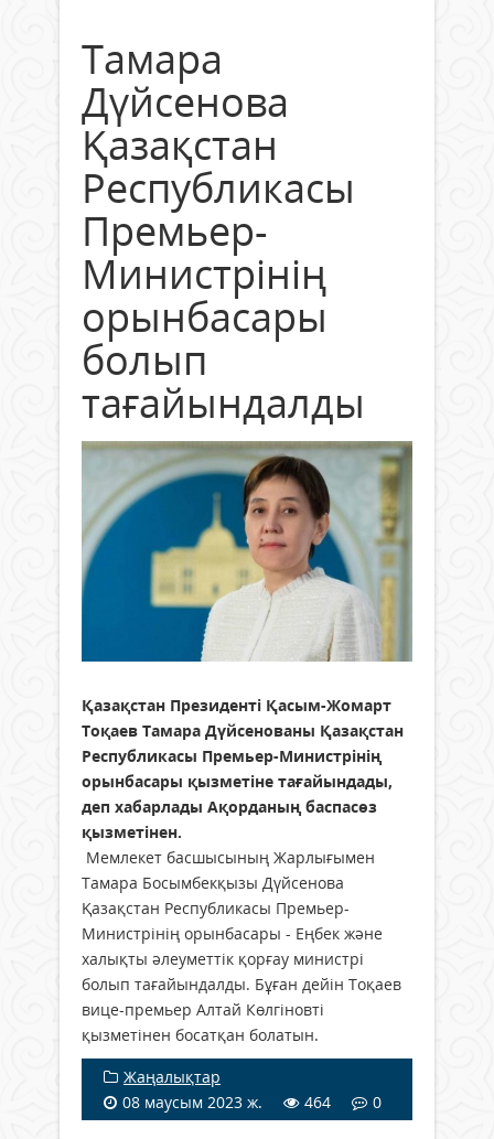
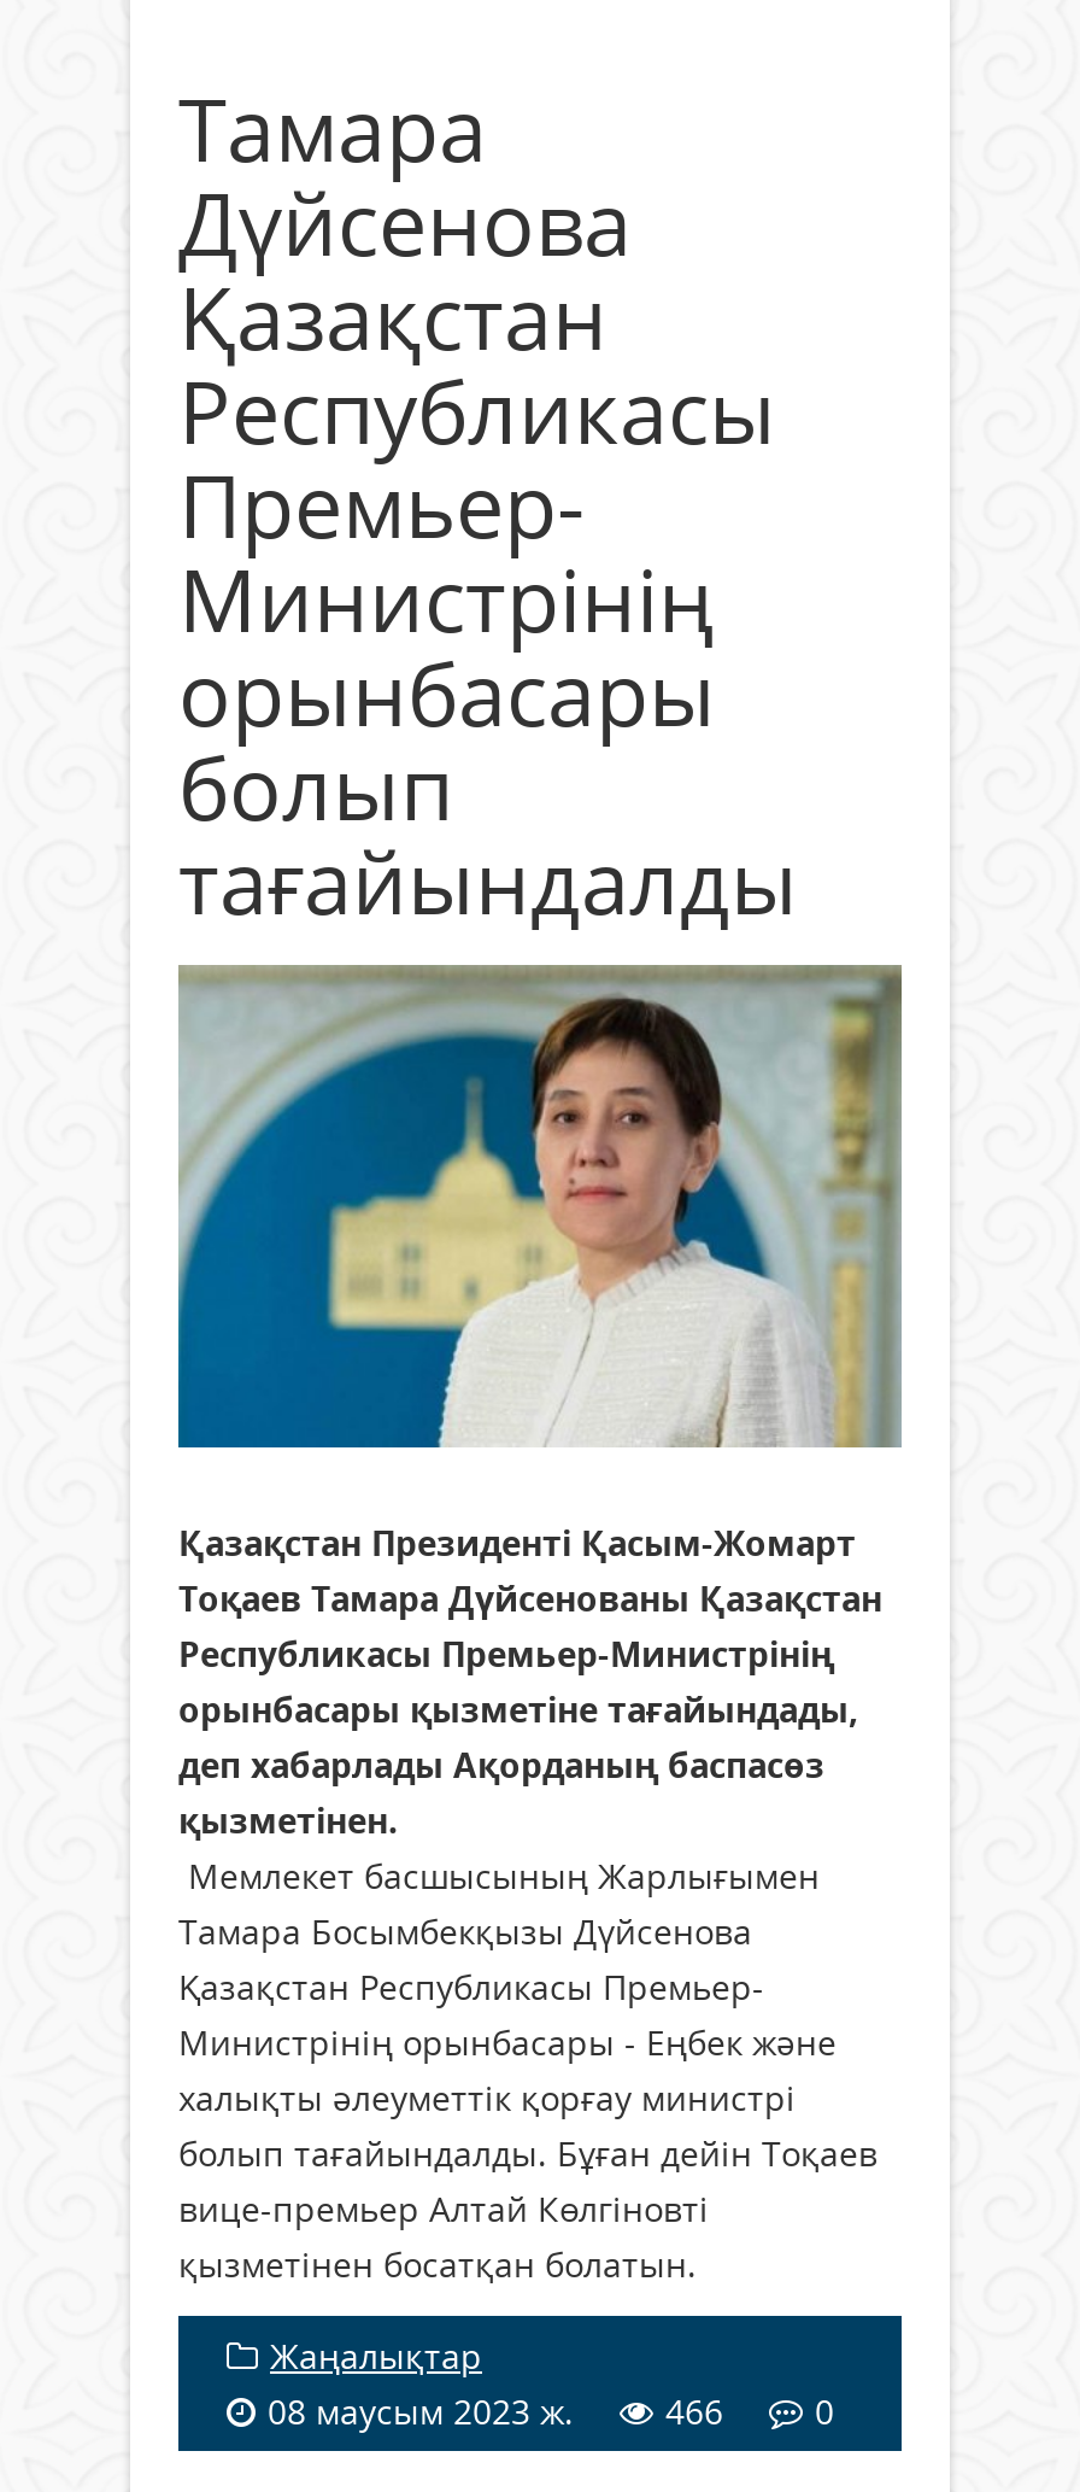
- 08 маусым 2023 ж. 464 0
+ 08 маусым 2023 ж. 466 0
